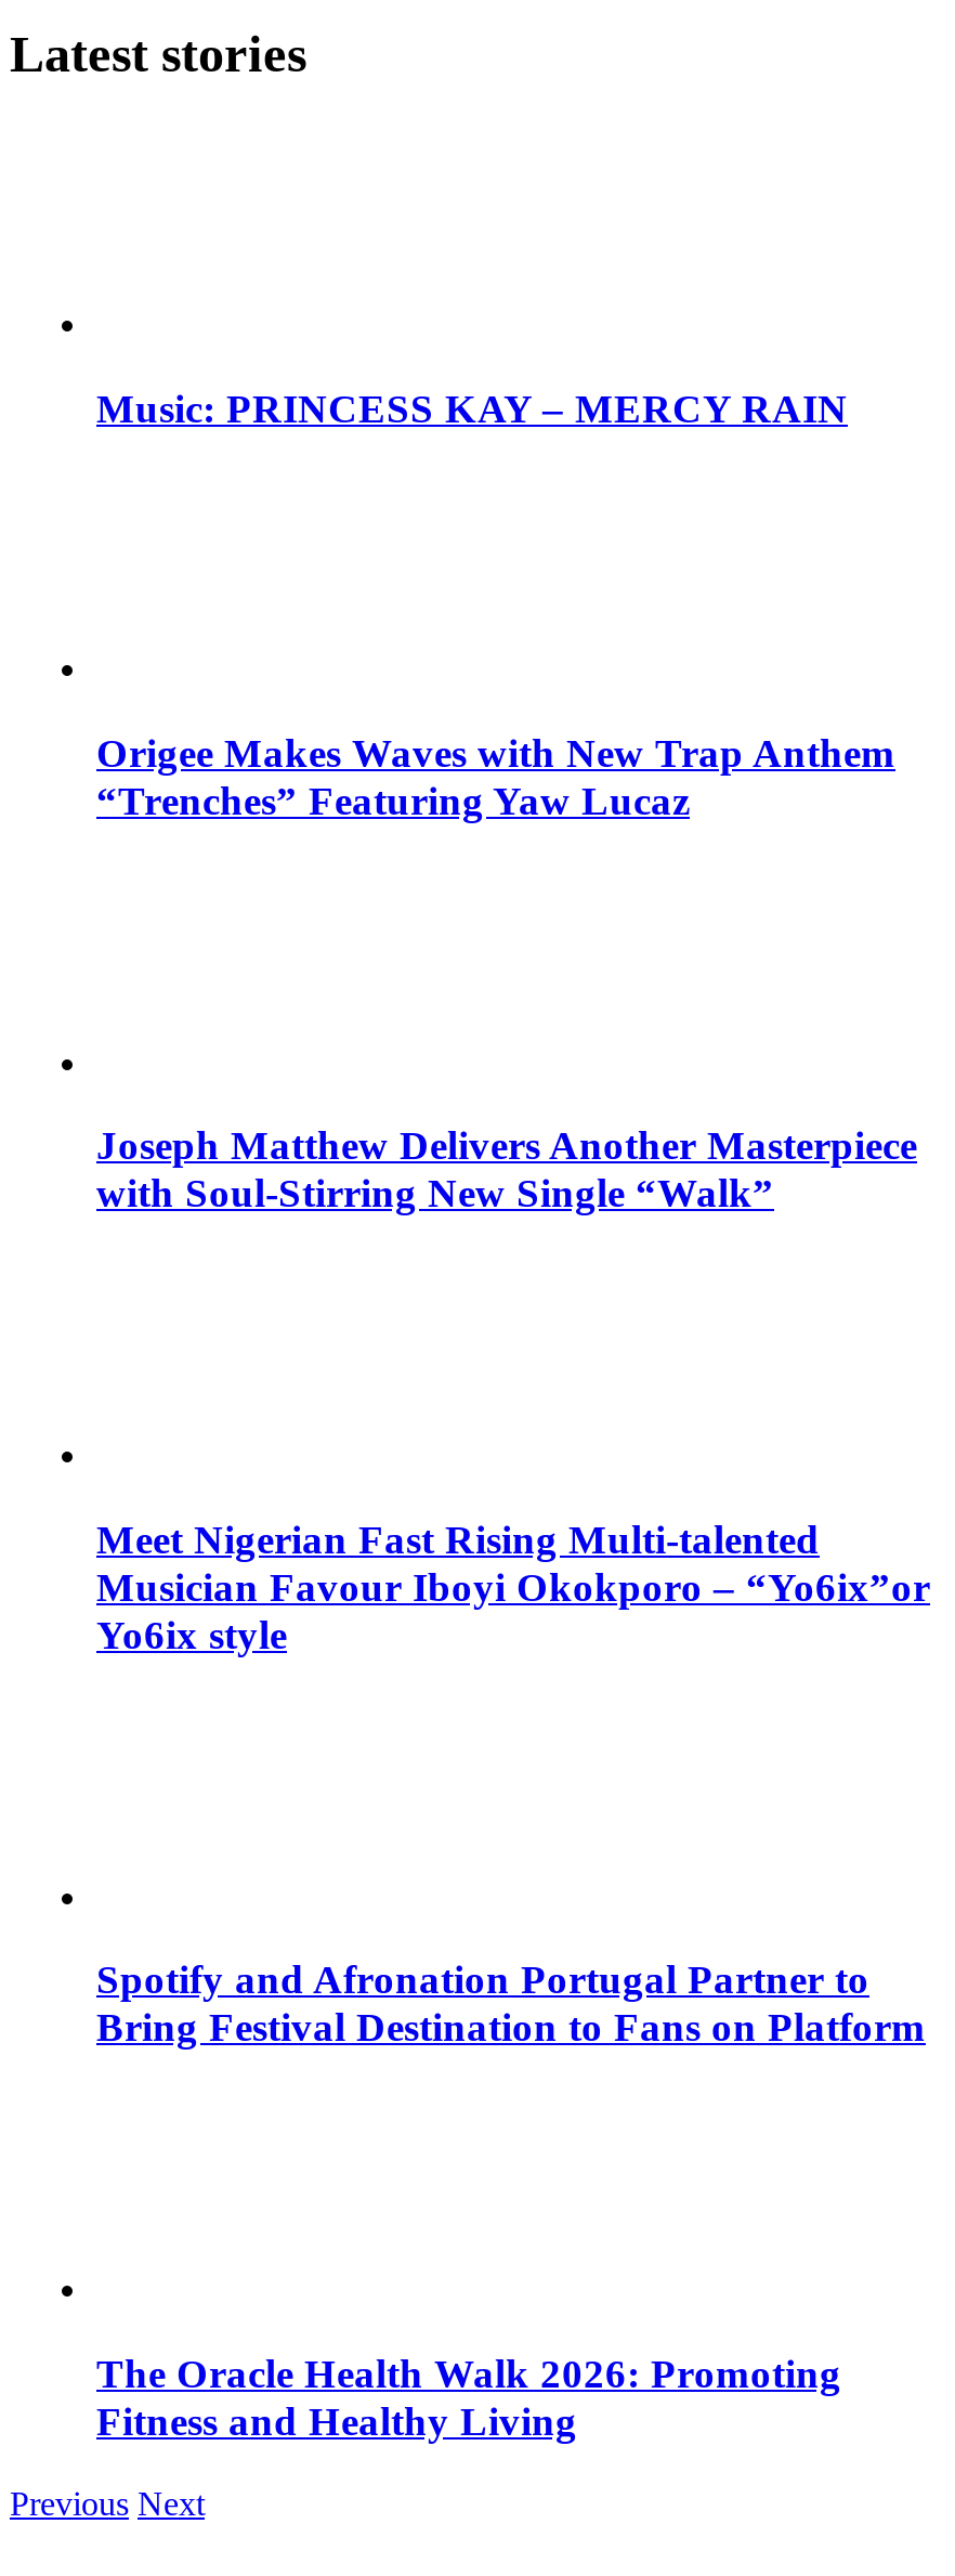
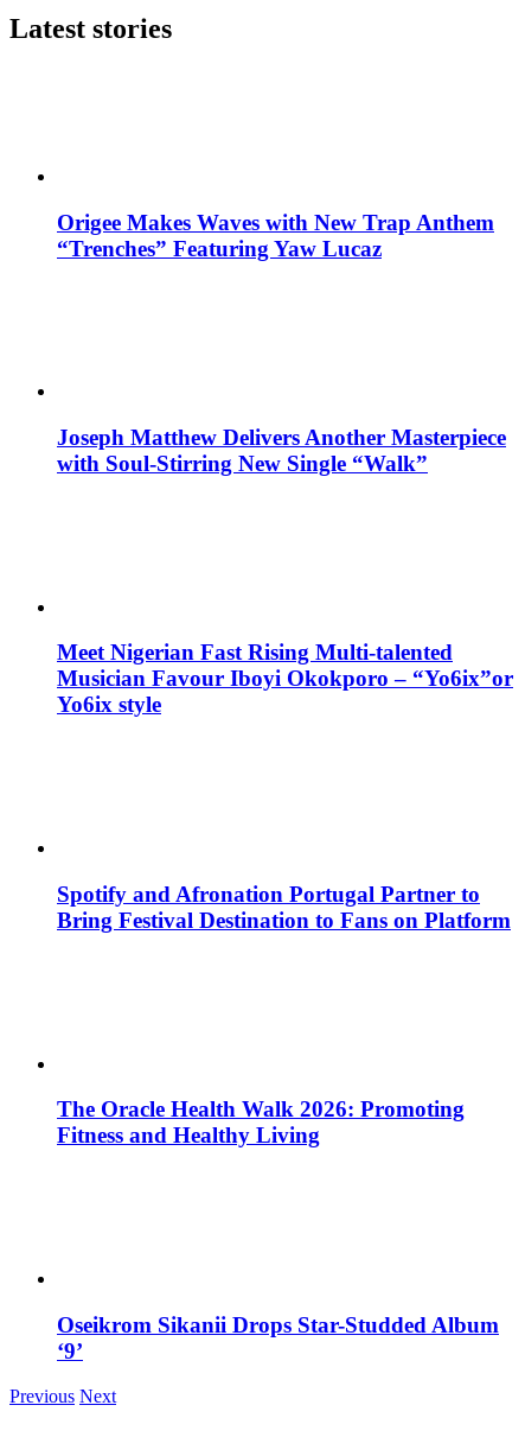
- Music: PRINCESS KAY – MERCY RAIN

moved up: Origee Makes Waves with New Trap Anthem | “Trenches” Featuring Yaw Lucaz | Joseph Matthew Delivers Another Masterpiece | ... | The Oracle Health Walk 2026: Promoting | Fitness and Healthy Living

+ Oseikrom Sikanii Drops Star-Studded Album
+ ‘9’
